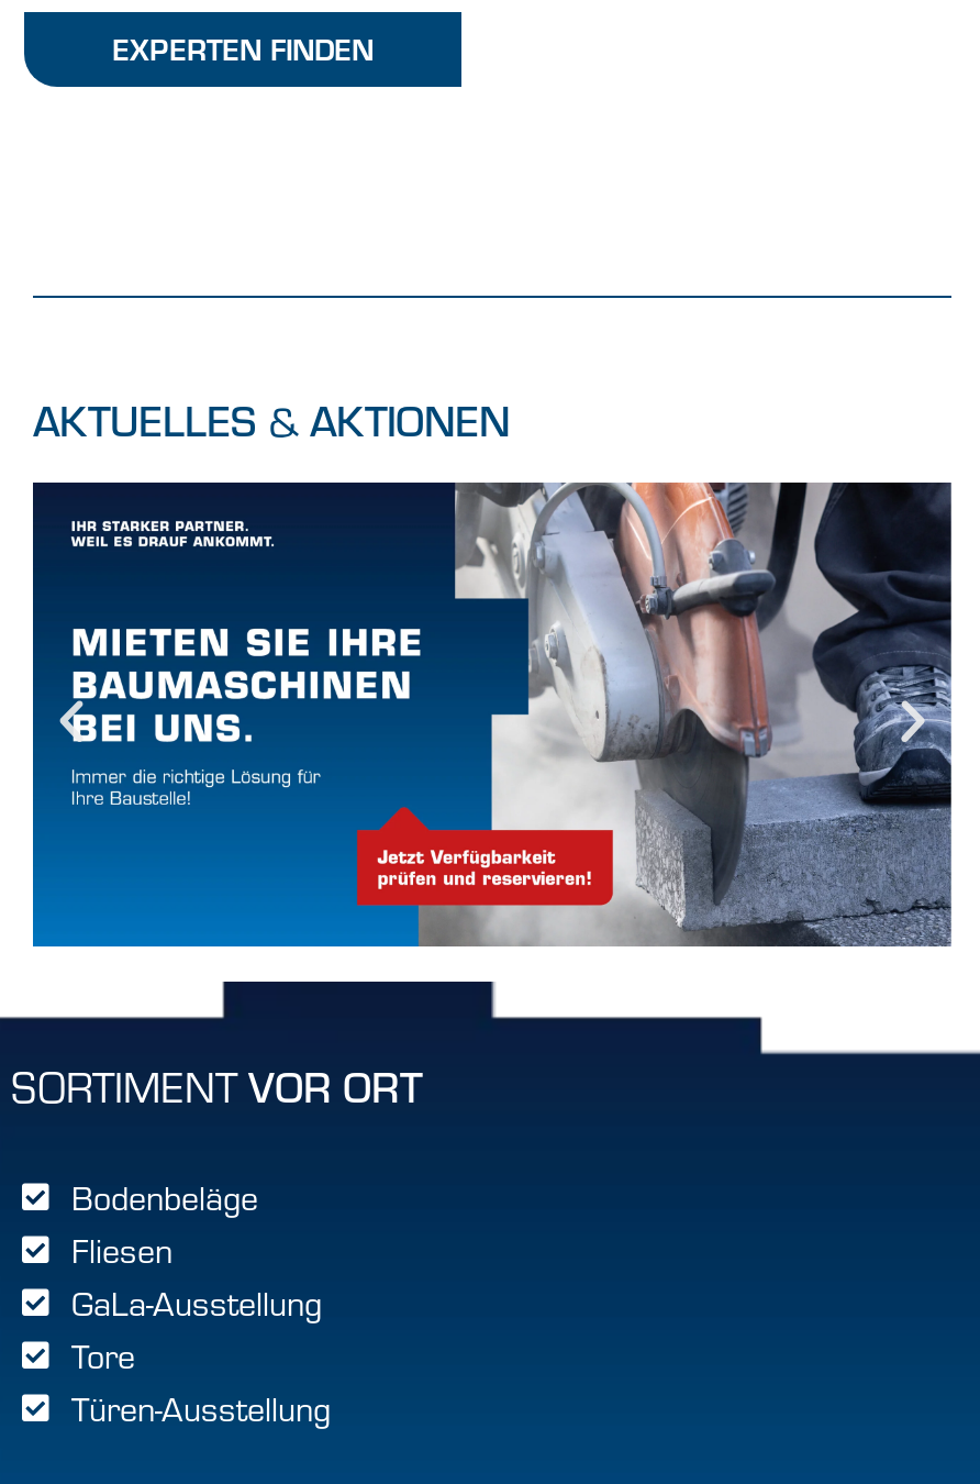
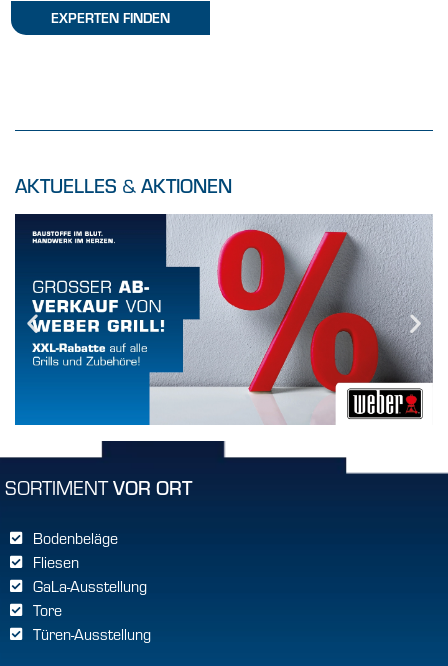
- [image]
+ [image]
